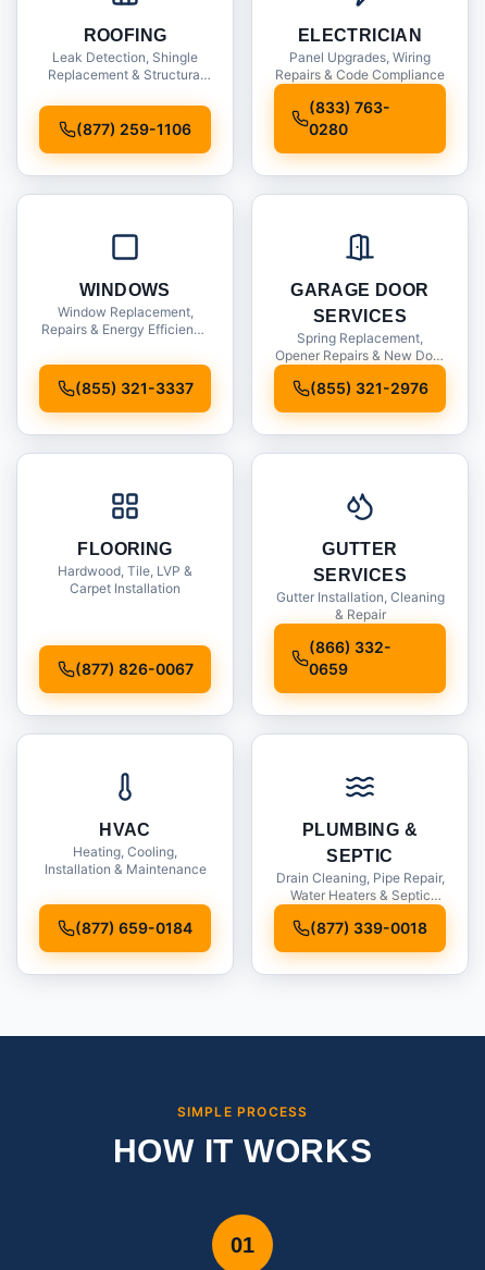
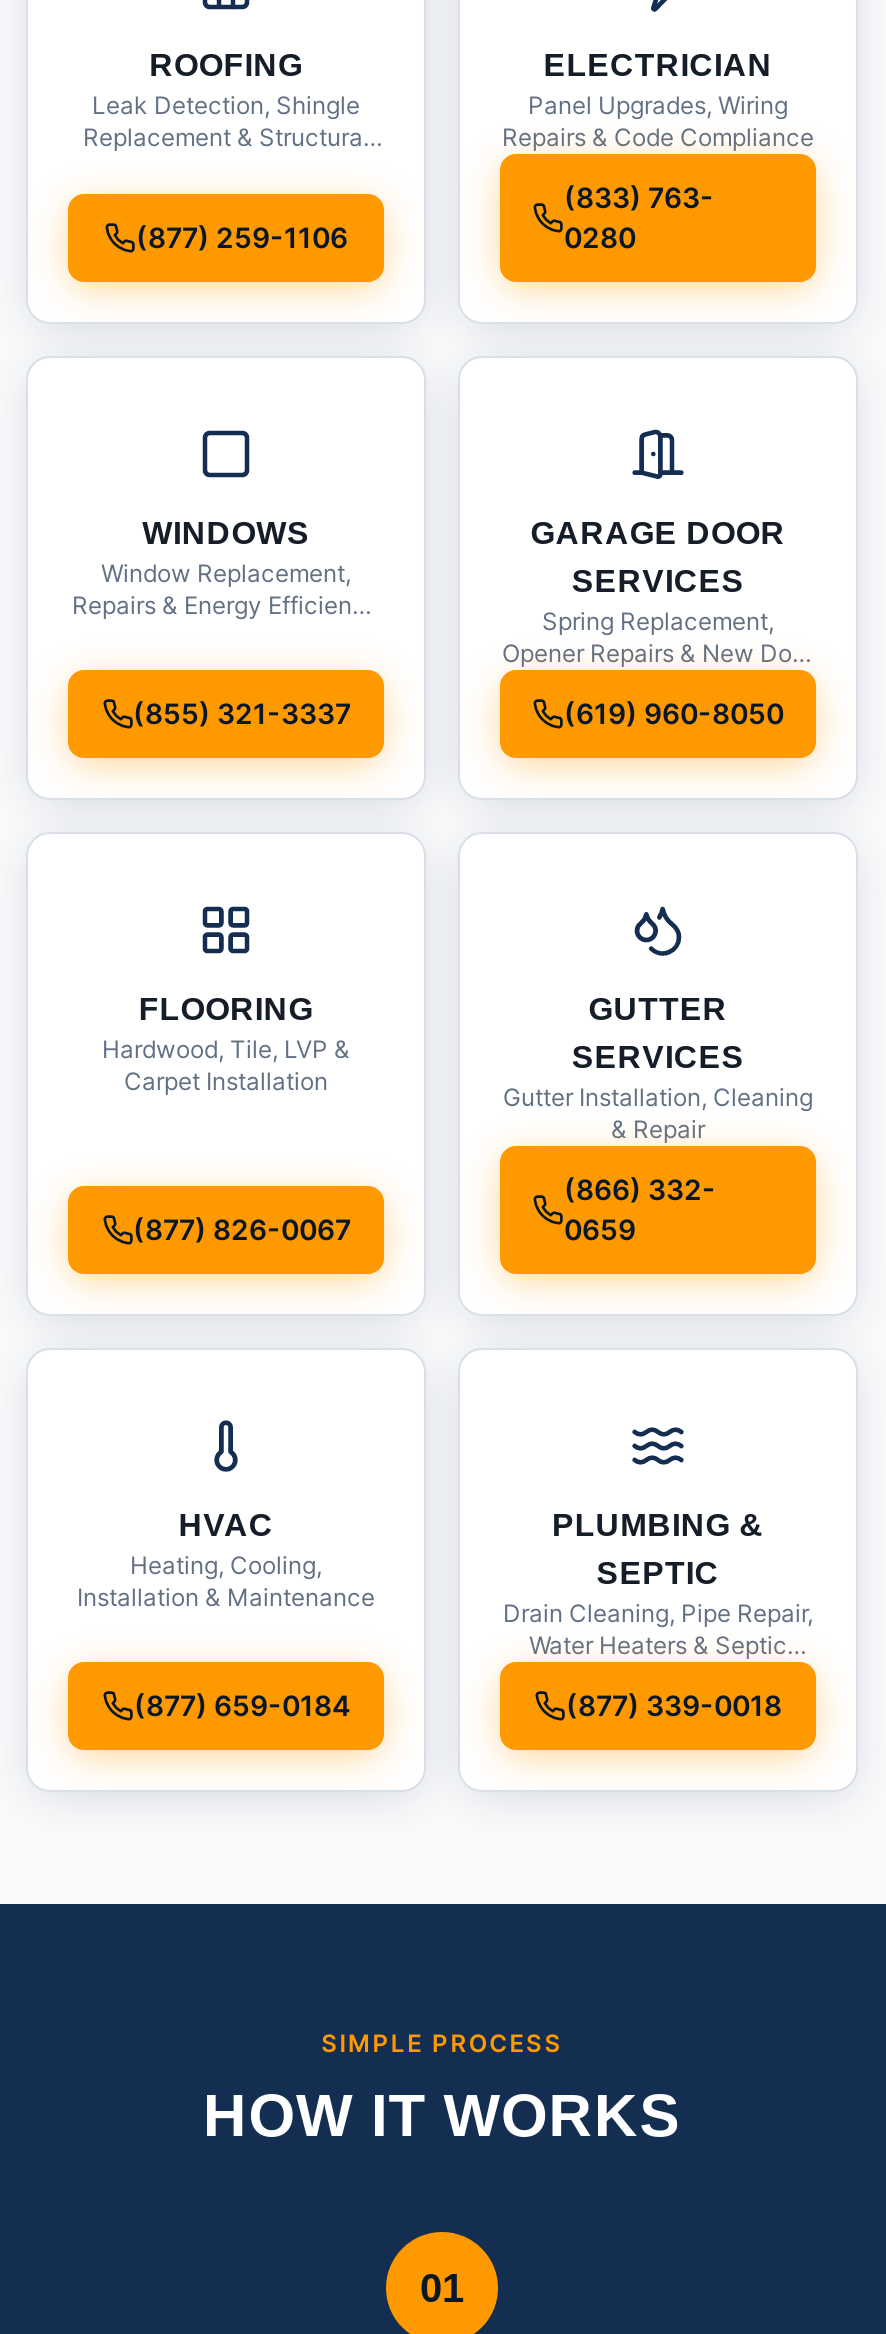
- (855) 321-2976
+ (619) 960-8050
